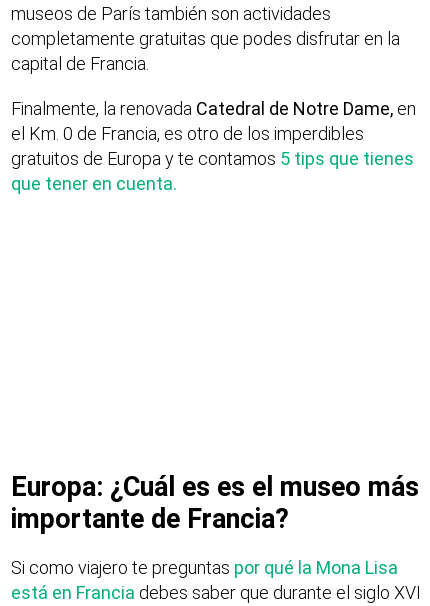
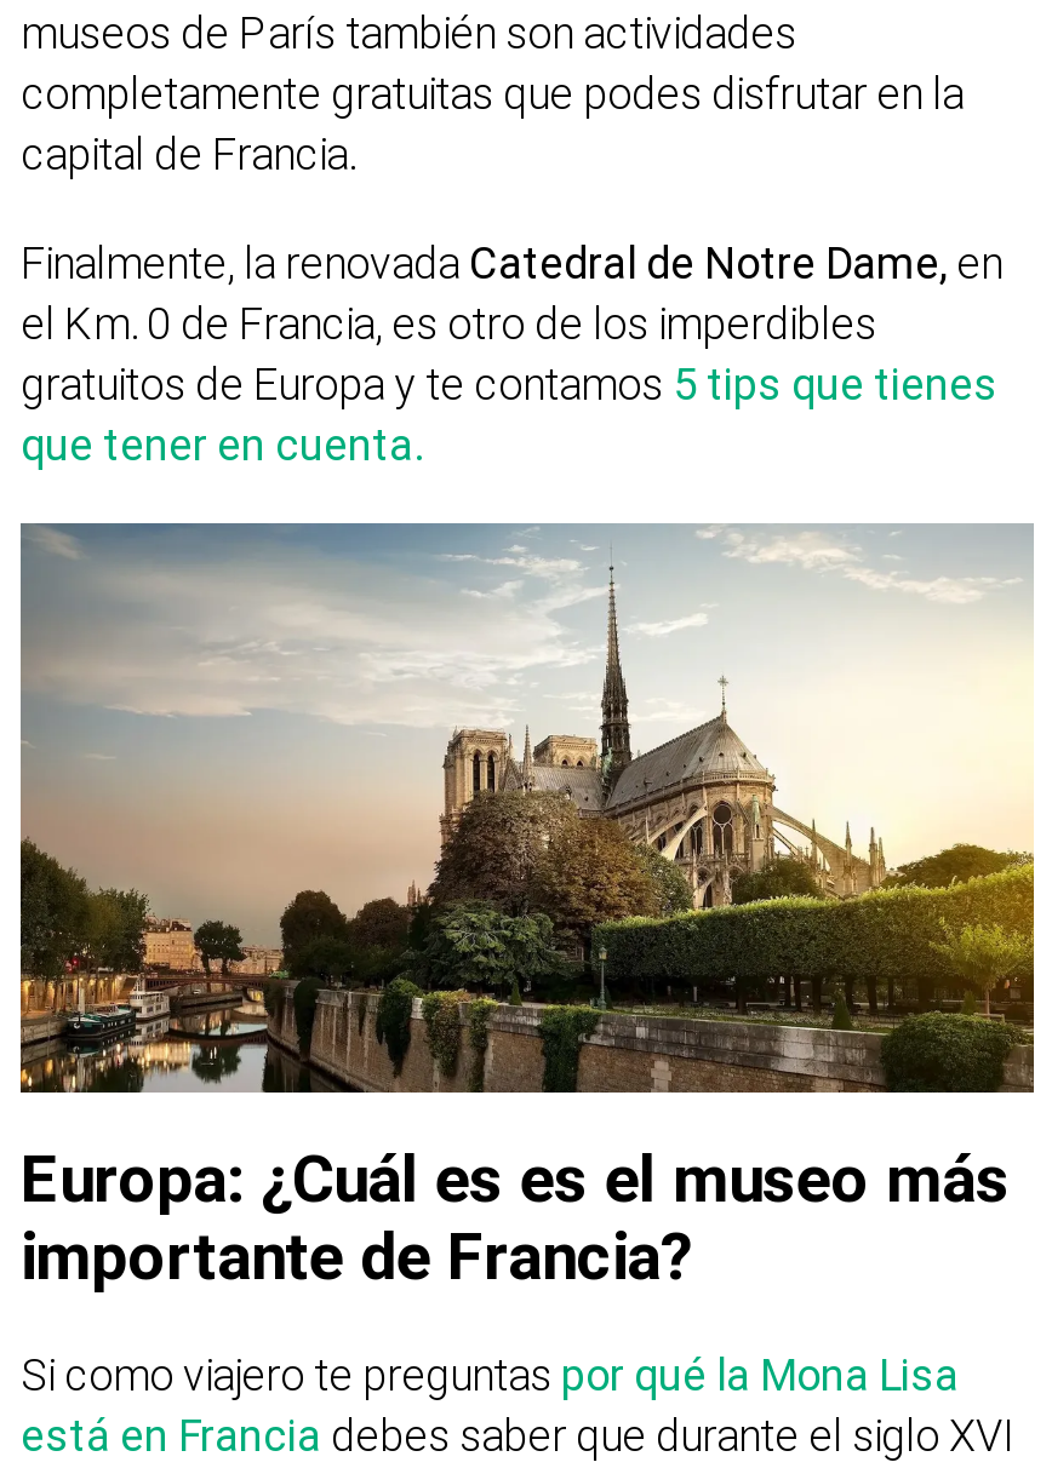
+ [image]
